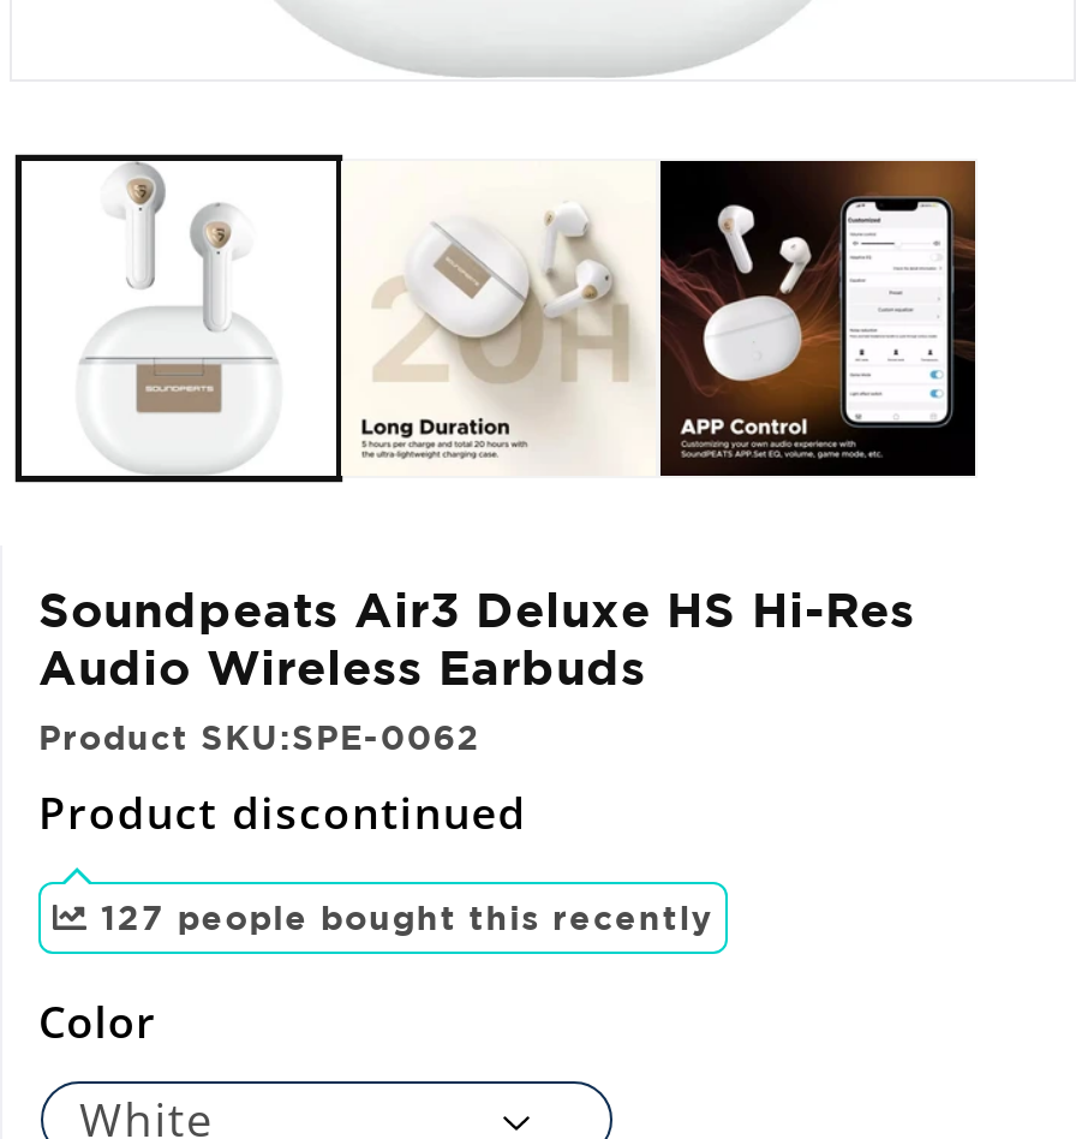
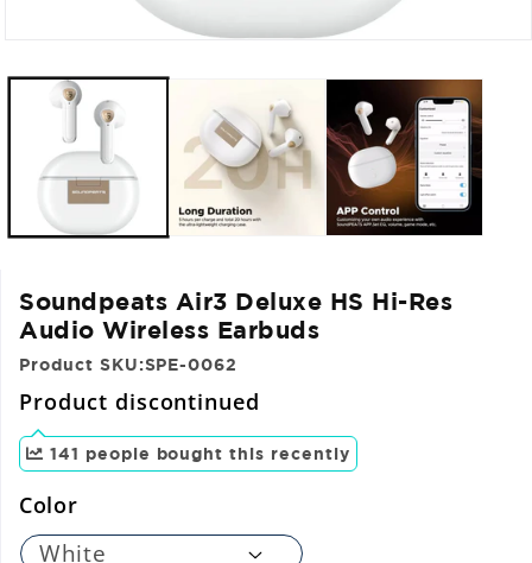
- 127 people bought this recently
+ 141 people bought this recently
